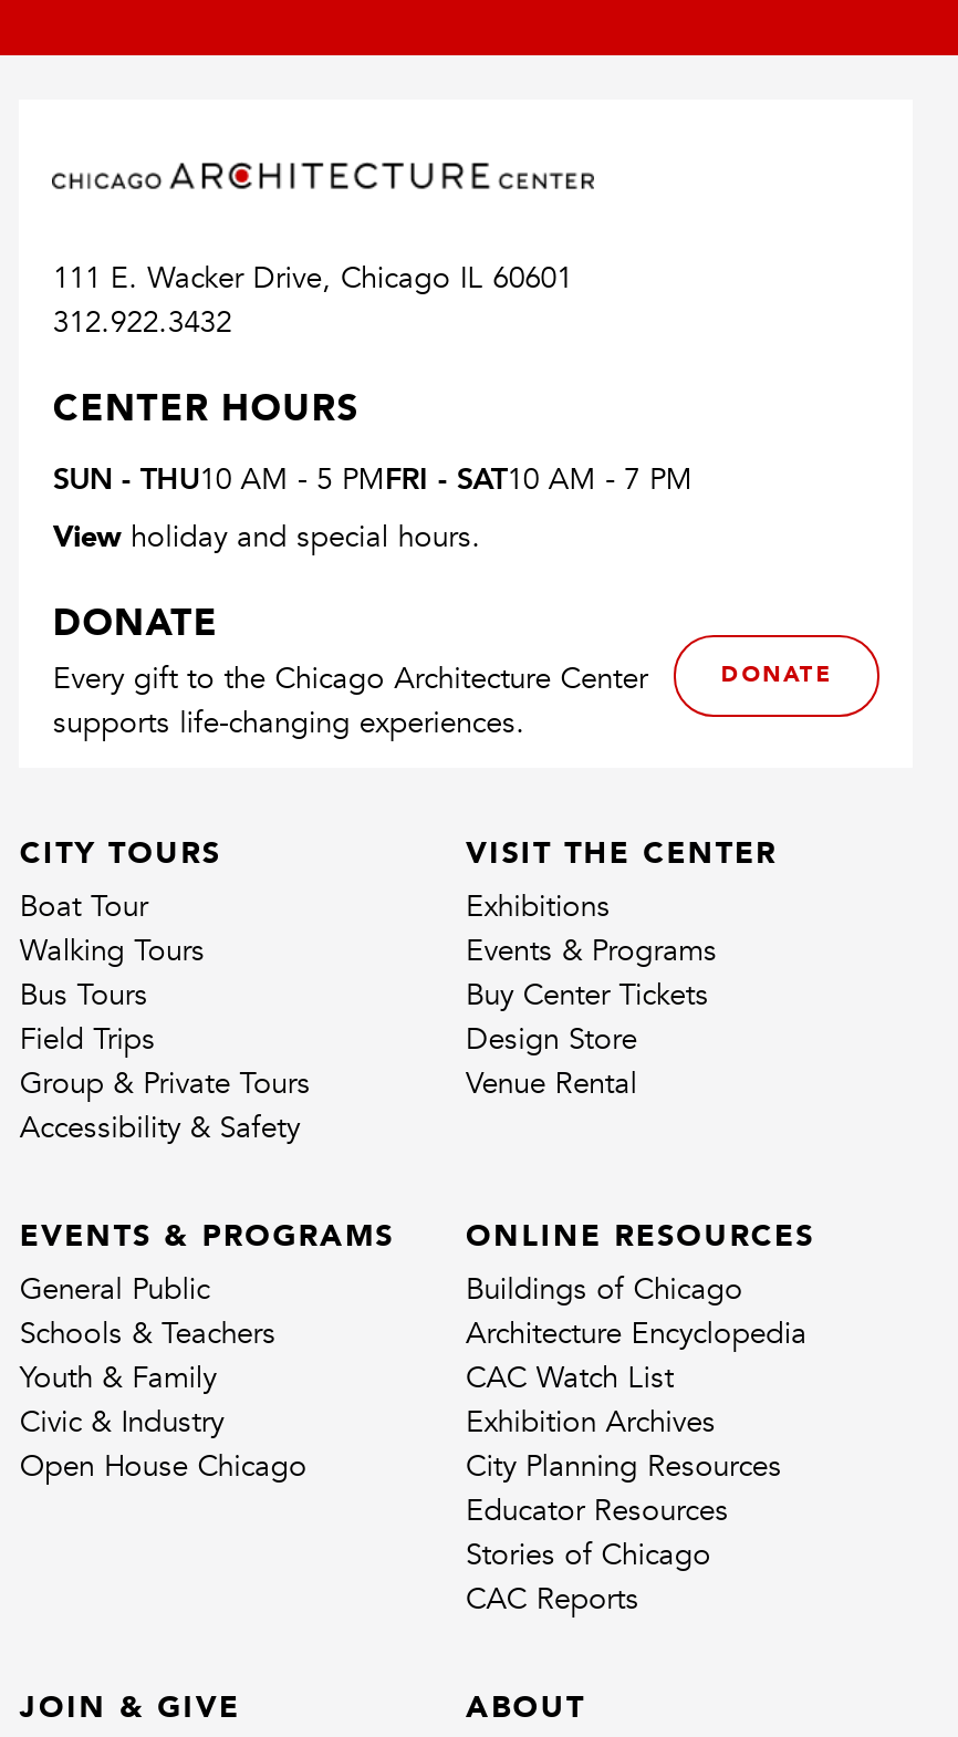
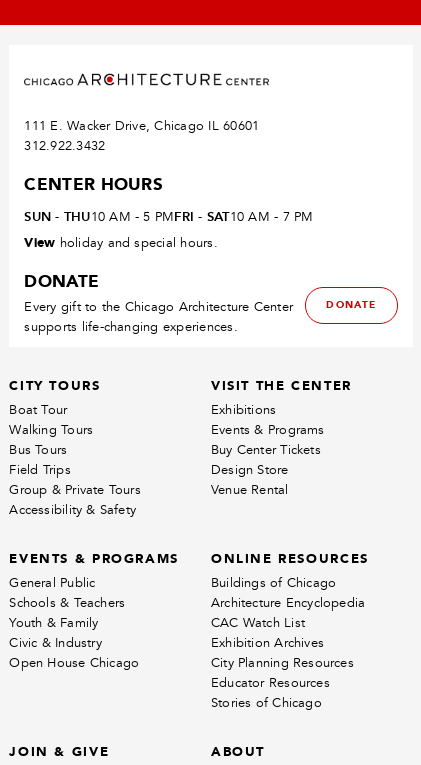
- CAC Reports
